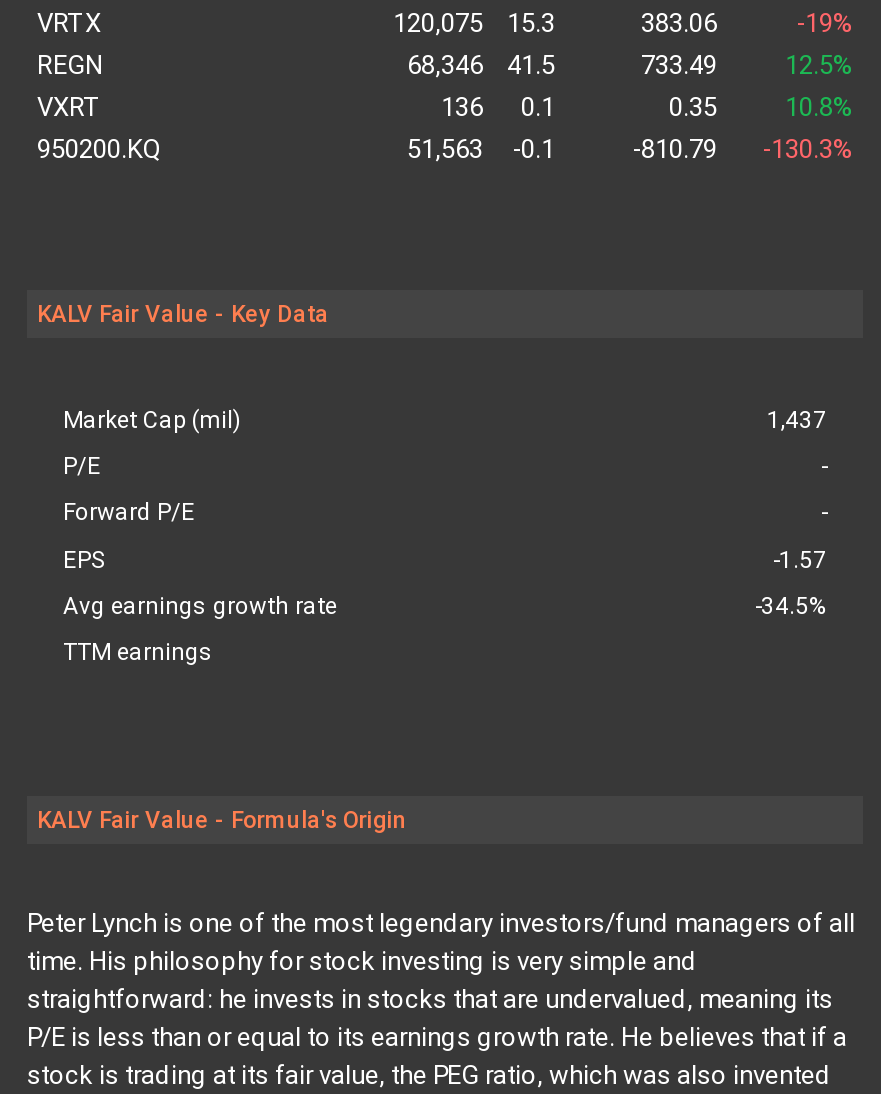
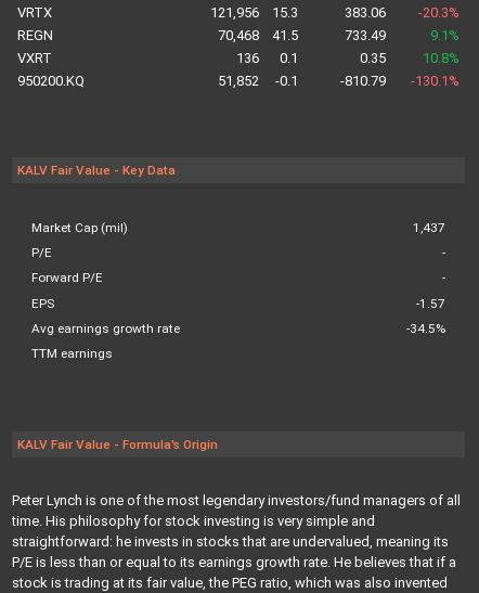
- 120,075 15.3
+ 121,956 15.3

- -19%
+ -20.3%

- 68,346 41.5
+ 70,468 41.5

- 12.5%
+ 9.1%

- 51,563 -0.1
+ 51,852 -0.1

- -810.79 -130.3%
+ -810.79 -130.1%
